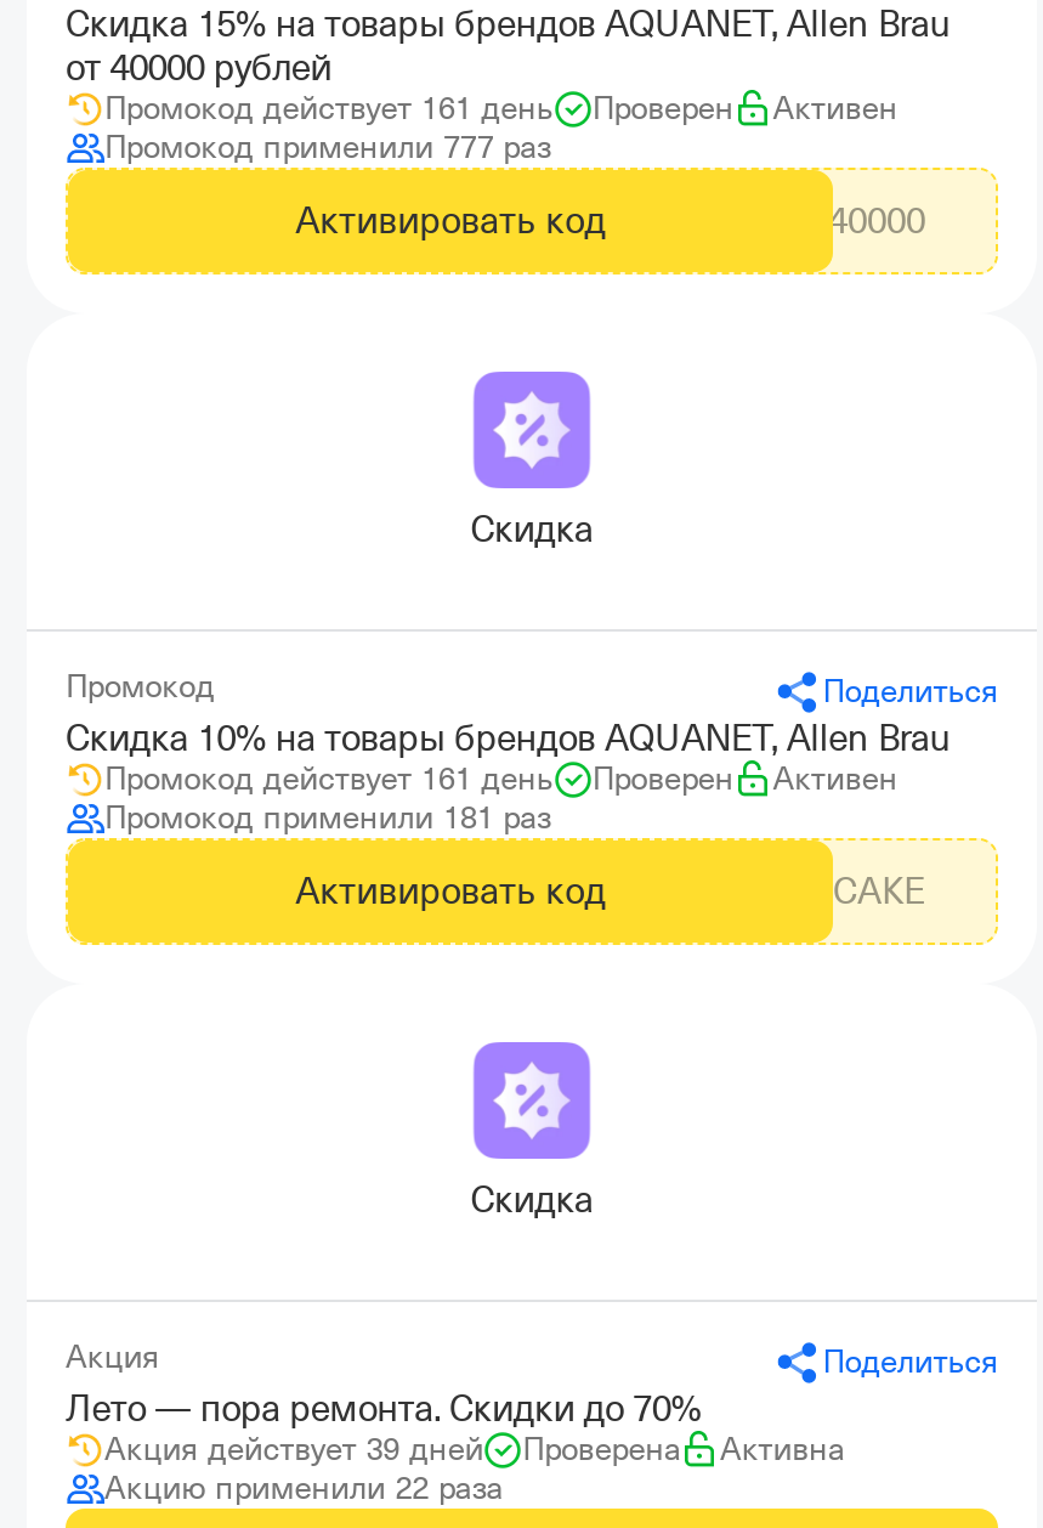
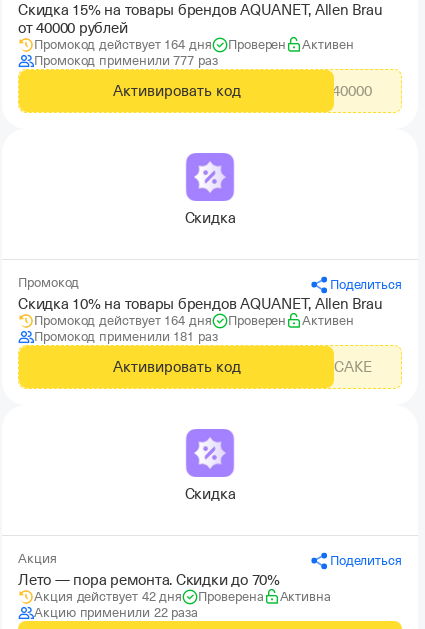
- Промокод действует 161 день
+ Промокод действует 164 дня

- Промокод действует 161 день
+ Промокод действует 164 дня

- Акция действует 39 дней
+ Акция действует 42 дня
